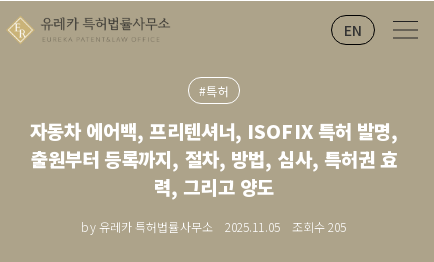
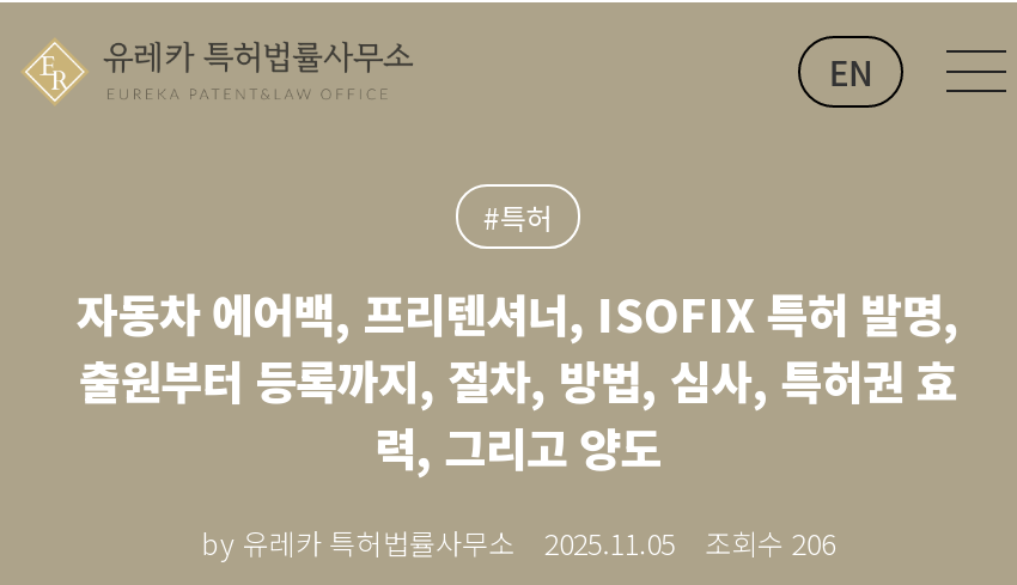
- by 유레카 특허법률사무소 2025.11.05 조회수 205
+ by 유레카 특허법률사무소 2025.11.05 조회수 206
